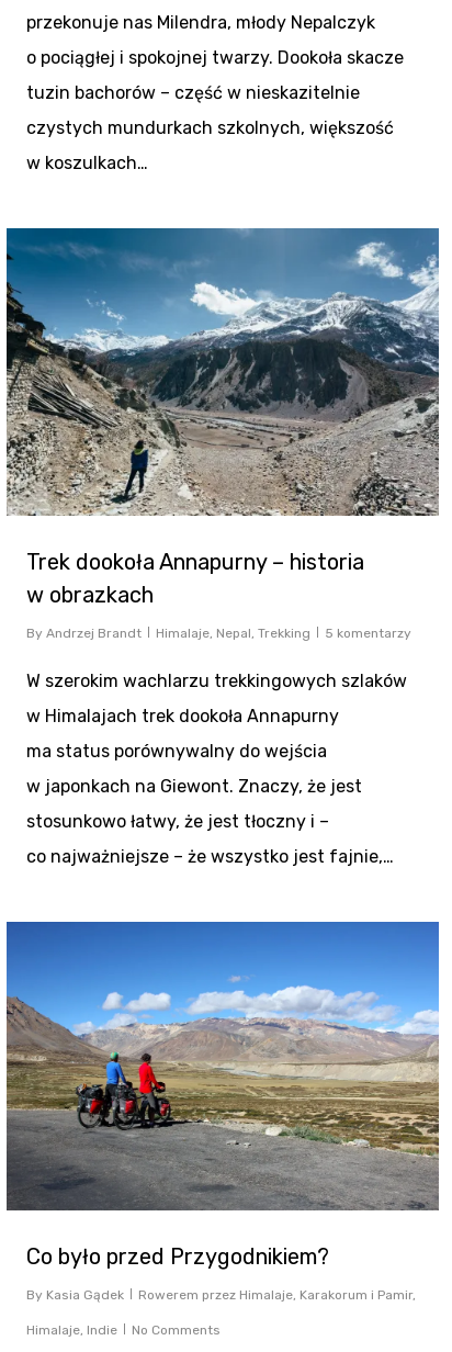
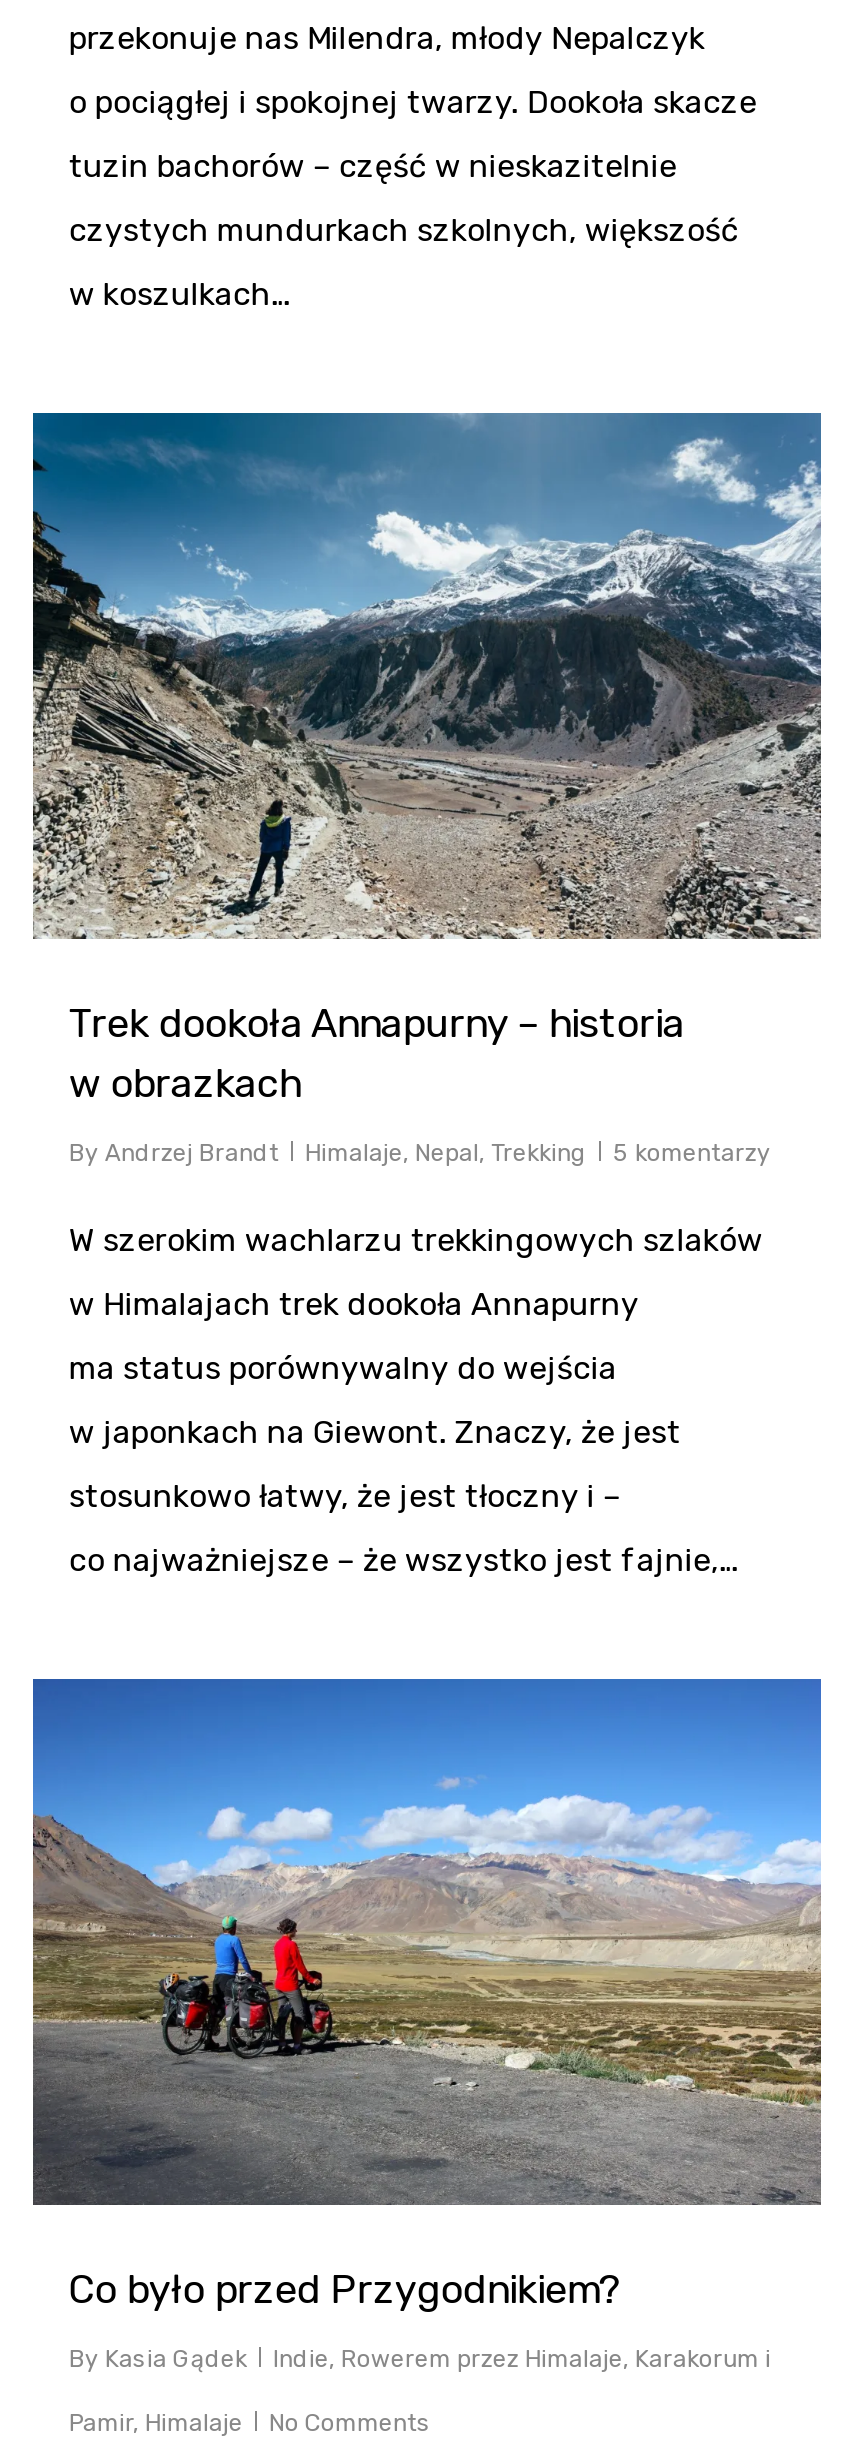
- Rowerem przez Himalaje, Karakorum i Pamir,
+ Indie, Rowerem przez Himalaje, Karakorum i

- Himalaje, Indie
+ Pamir, Himalaje
